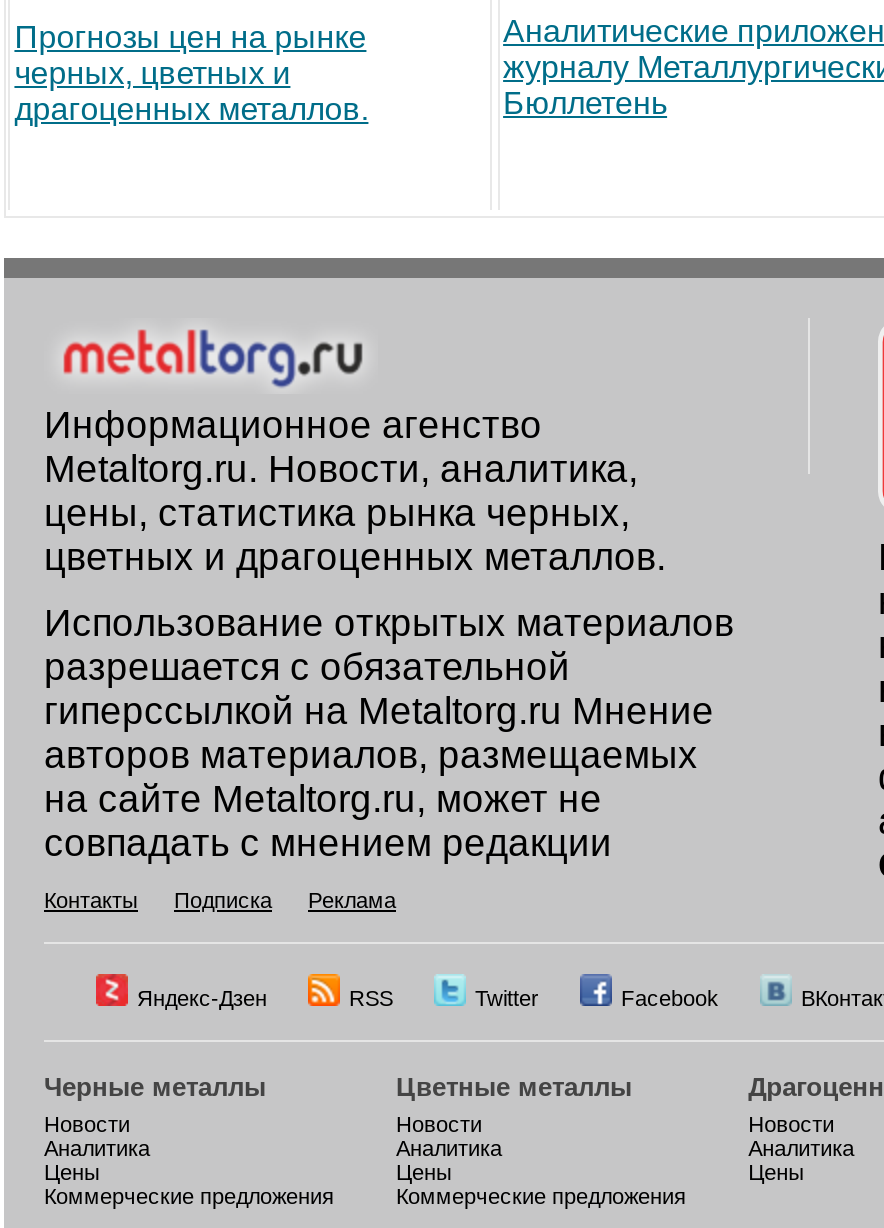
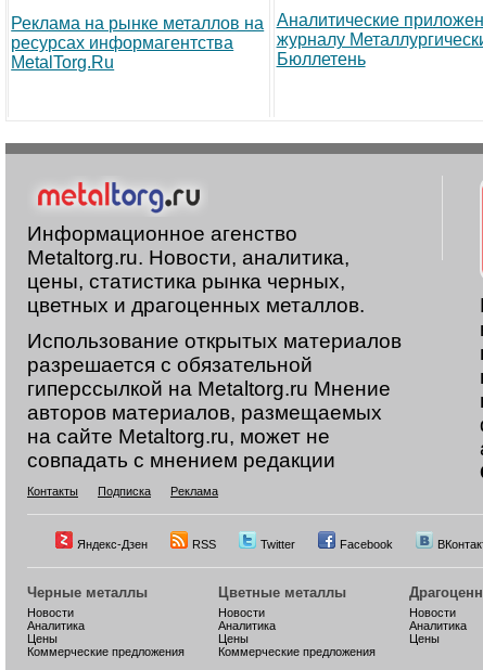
- Прогнозы цен на рынке
- черных, цветных и
- драгоценных металлов.
+ Реклама на рынке металлов на
+ ресурсах информагентства
+ MetalTorg.Ru
